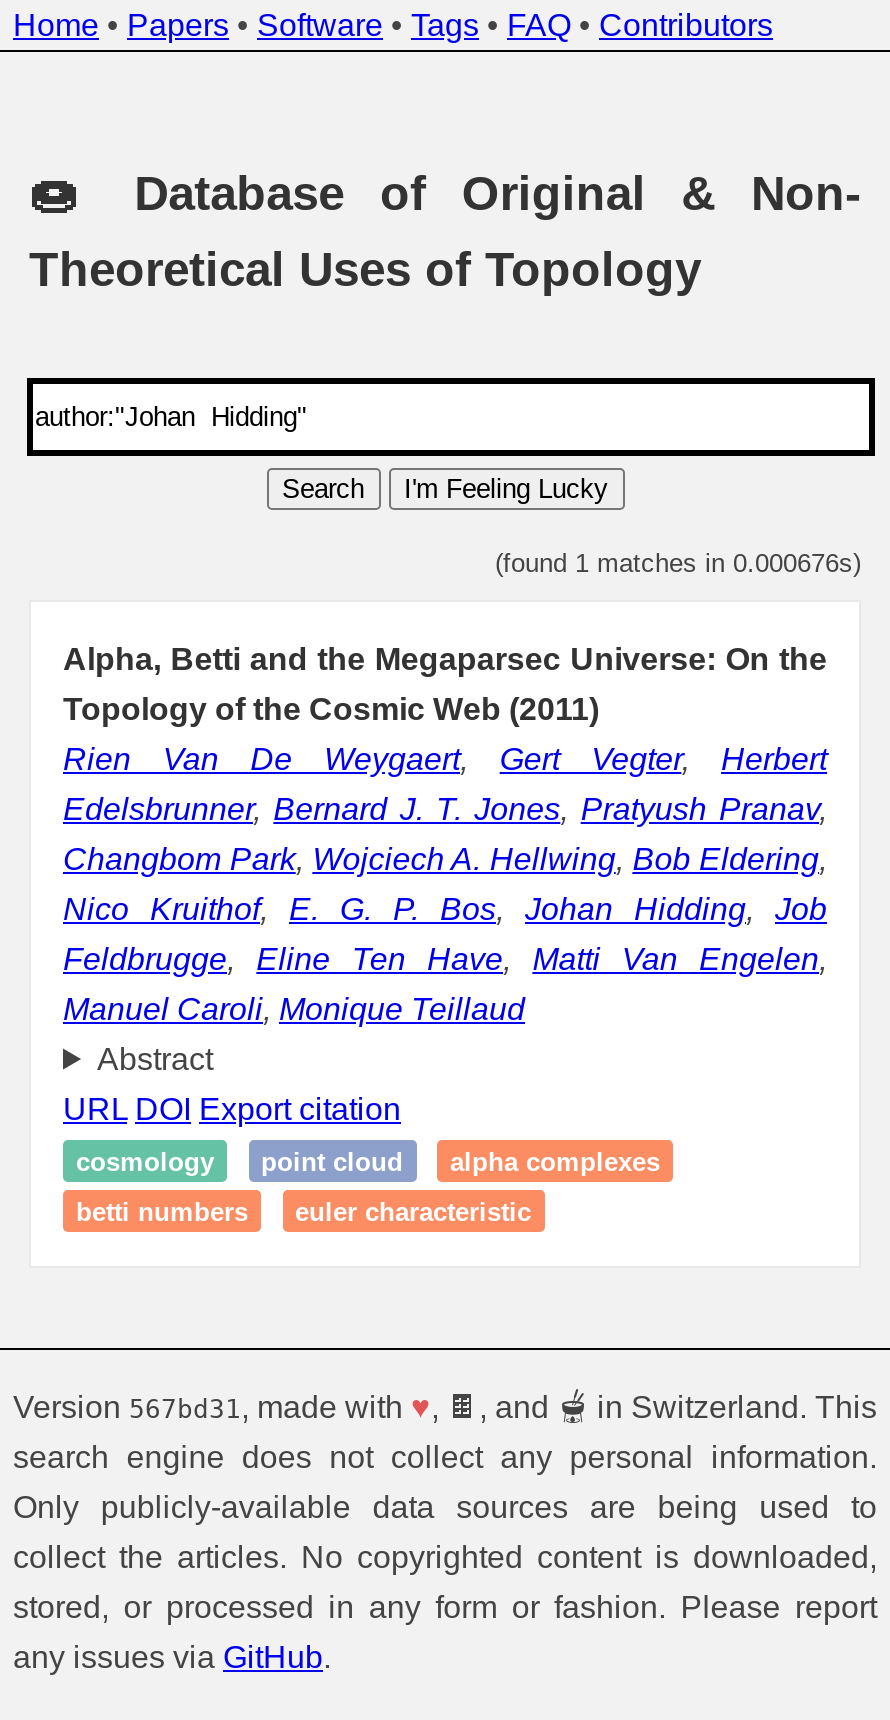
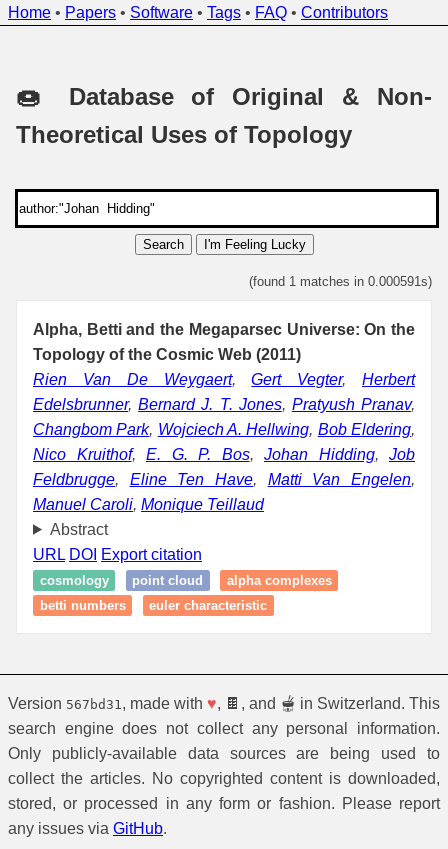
- (found 1 matches in 0.000676s)
+ (found 1 matches in 0.000591s)
